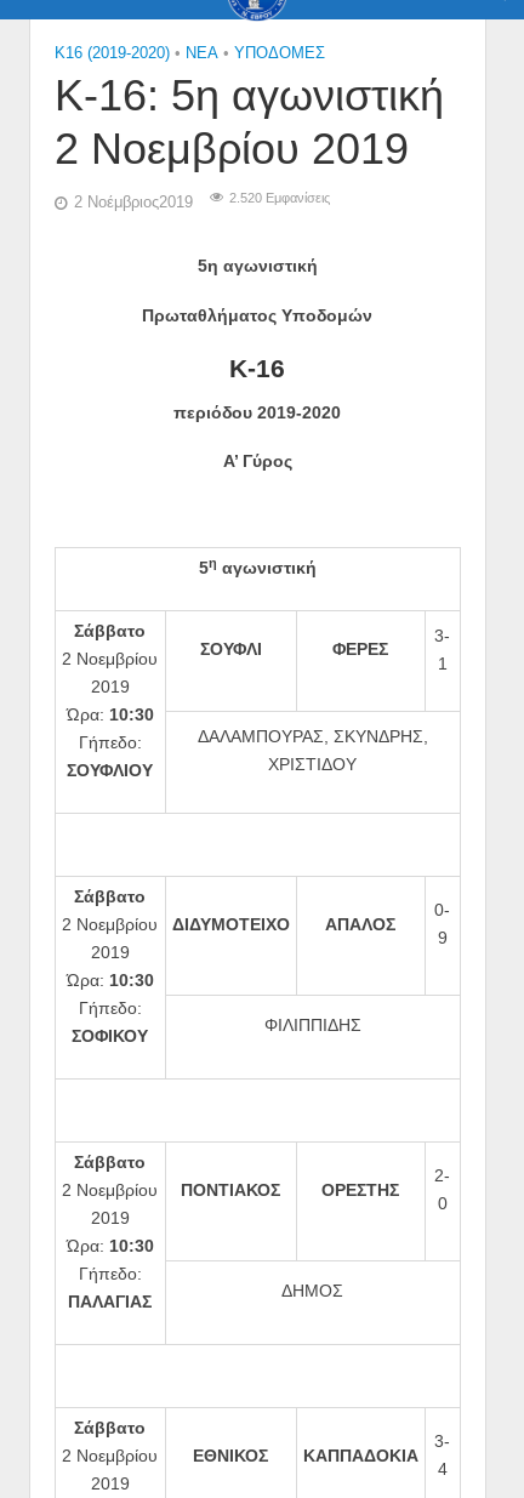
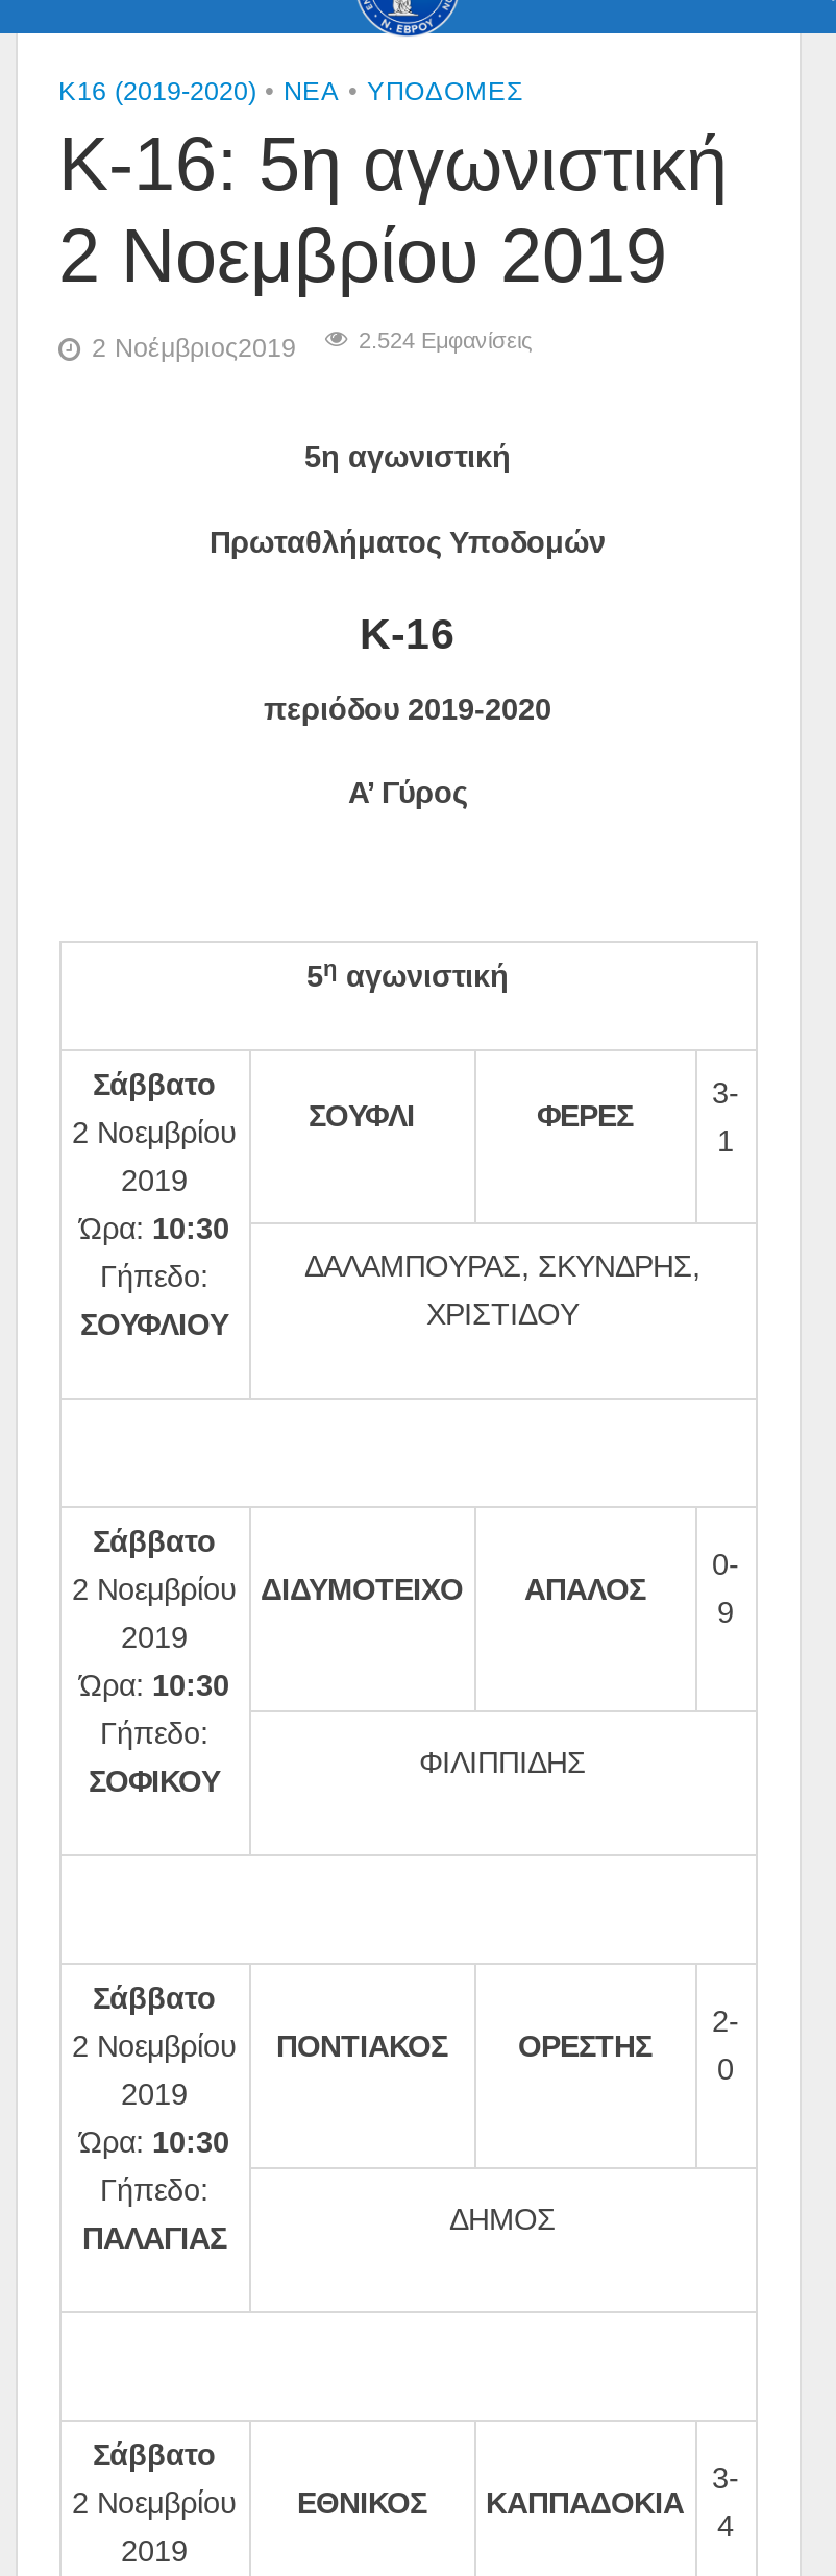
- 2.520 Εμφανίσεις
+ 2.524 Εμφανίσεις
